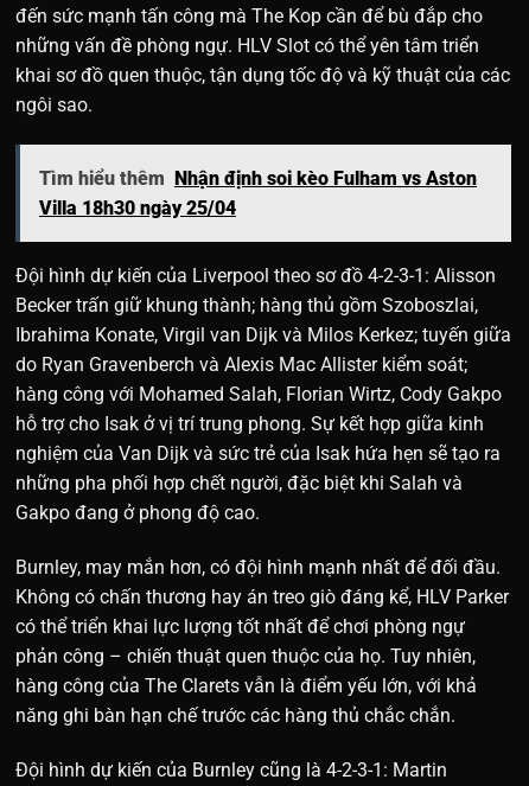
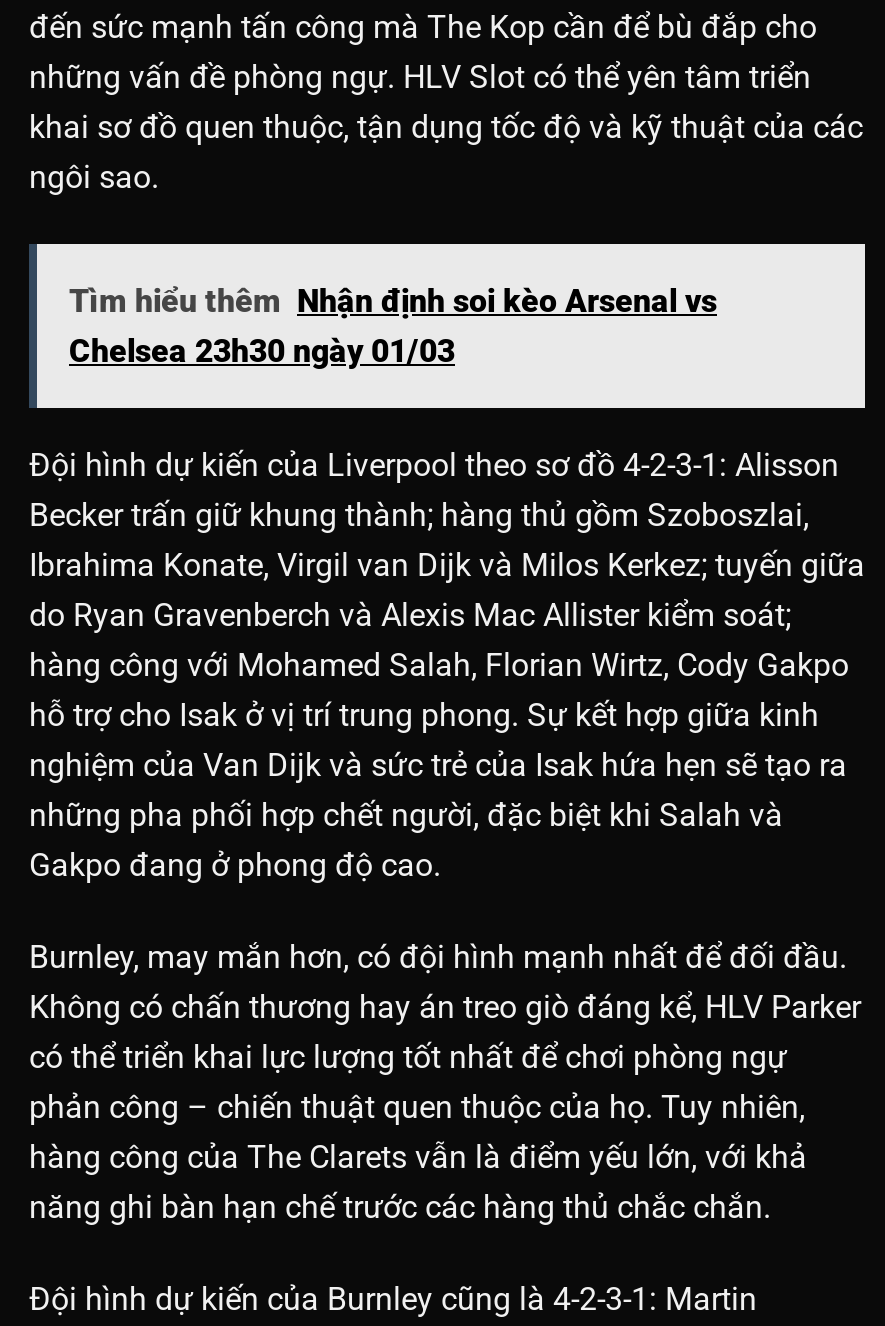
- Tìm hiểu thêm Nhận định soi kèo Fulham vs Aston
- Villa 18h30 ngày 25/04
+ Tìm hiểu thêm Nhận định soi kèo Arsenal vs
+ Chelsea 23h30 ngày 01/03
